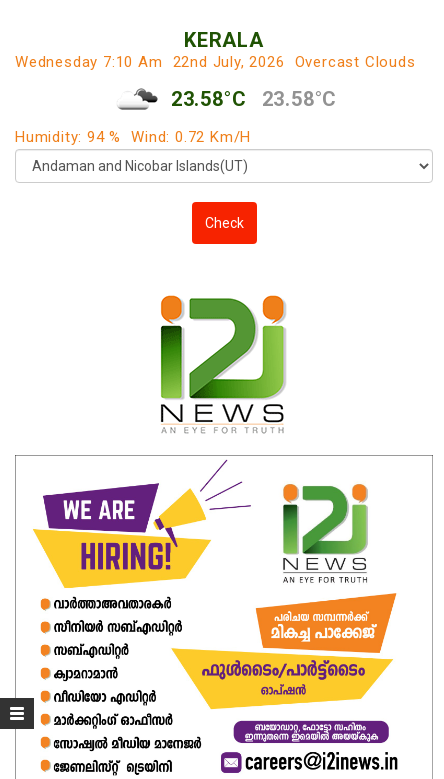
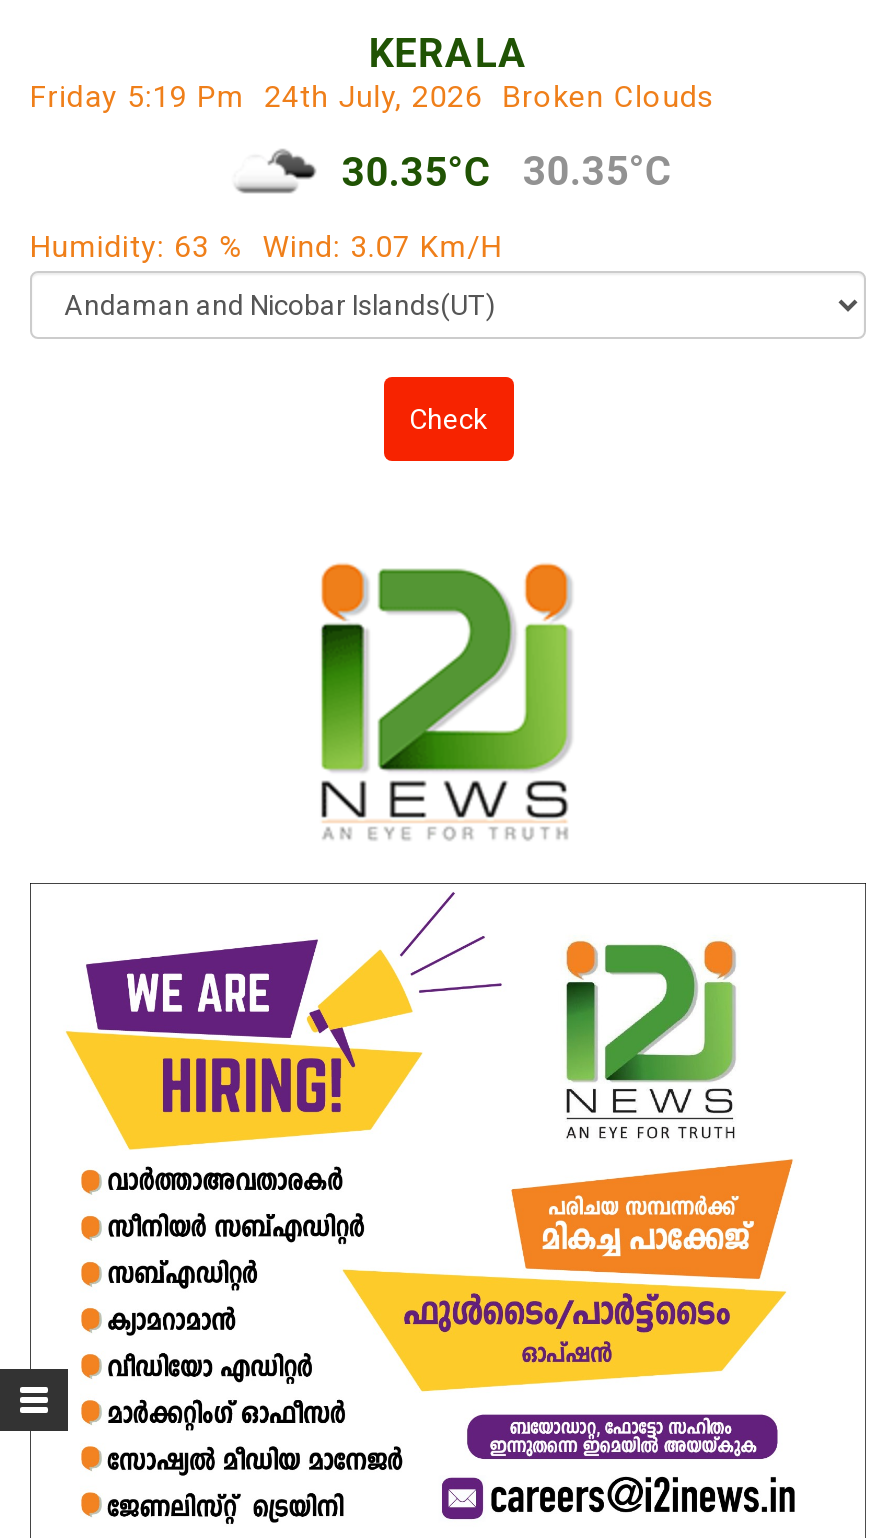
- Wednesday 7:10 Am 22nd July, 2026 Overcast Clouds
+ Friday 5:19 Pm 24th July, 2026 Broken Clouds

- 23.58°C
- 23.58°C
+ 30.35°C
+ 30.35°C

- Humidity: 94 % Wind: 0.72 Km/h
+ Humidity: 63 % Wind: 3.07 Km/h
